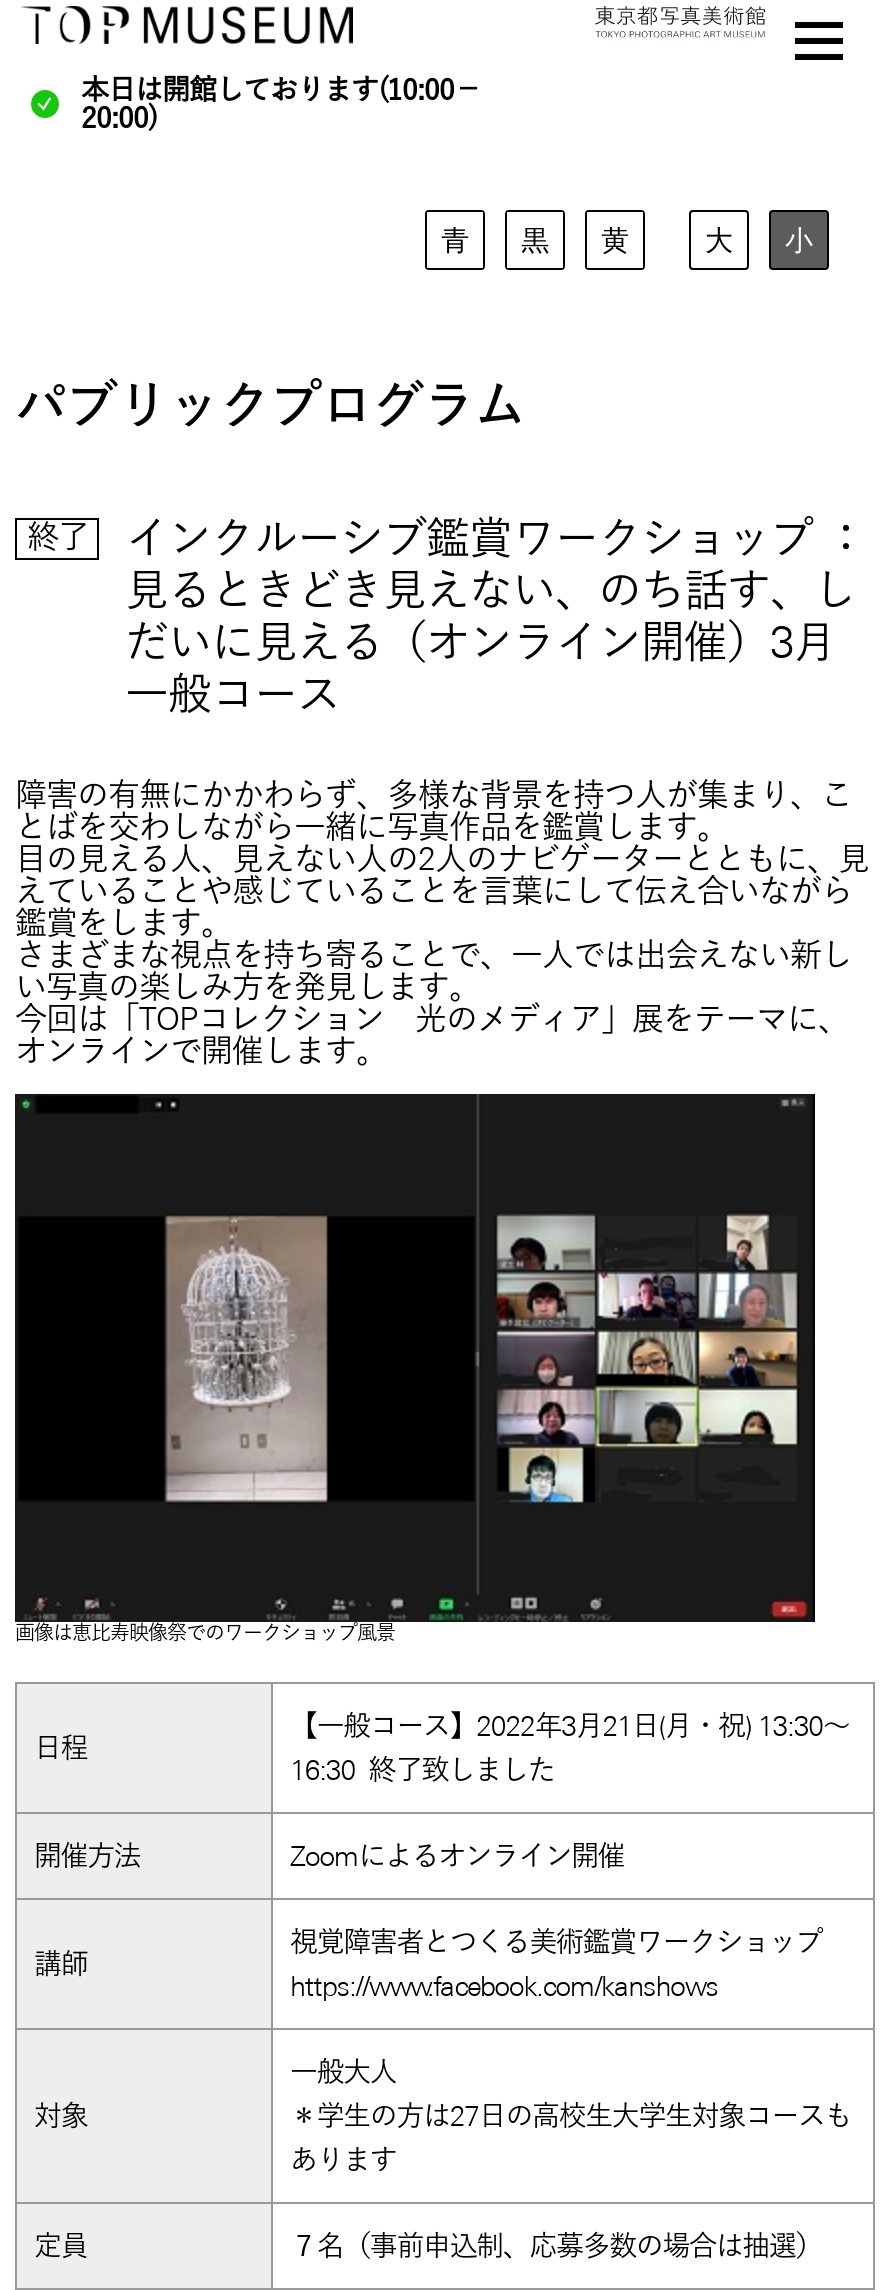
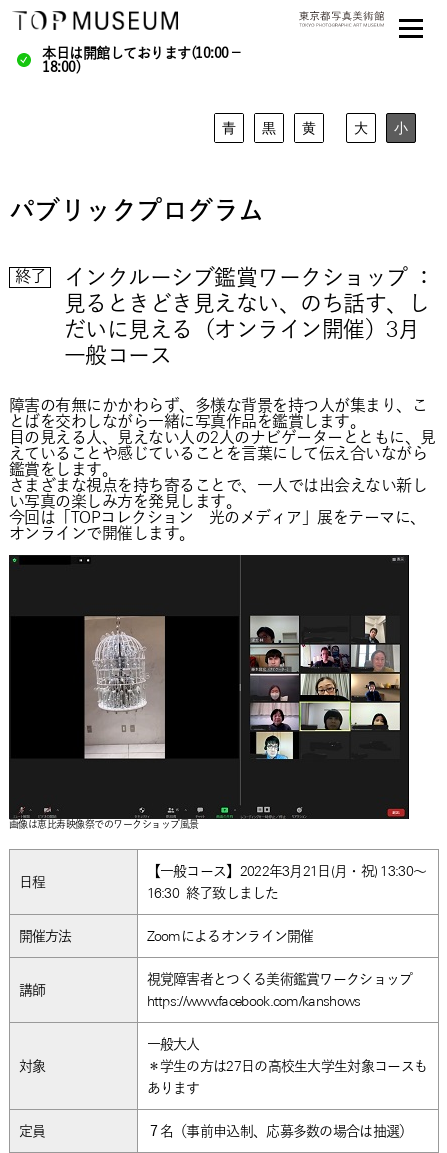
- 20:00)
+ 18:00)
